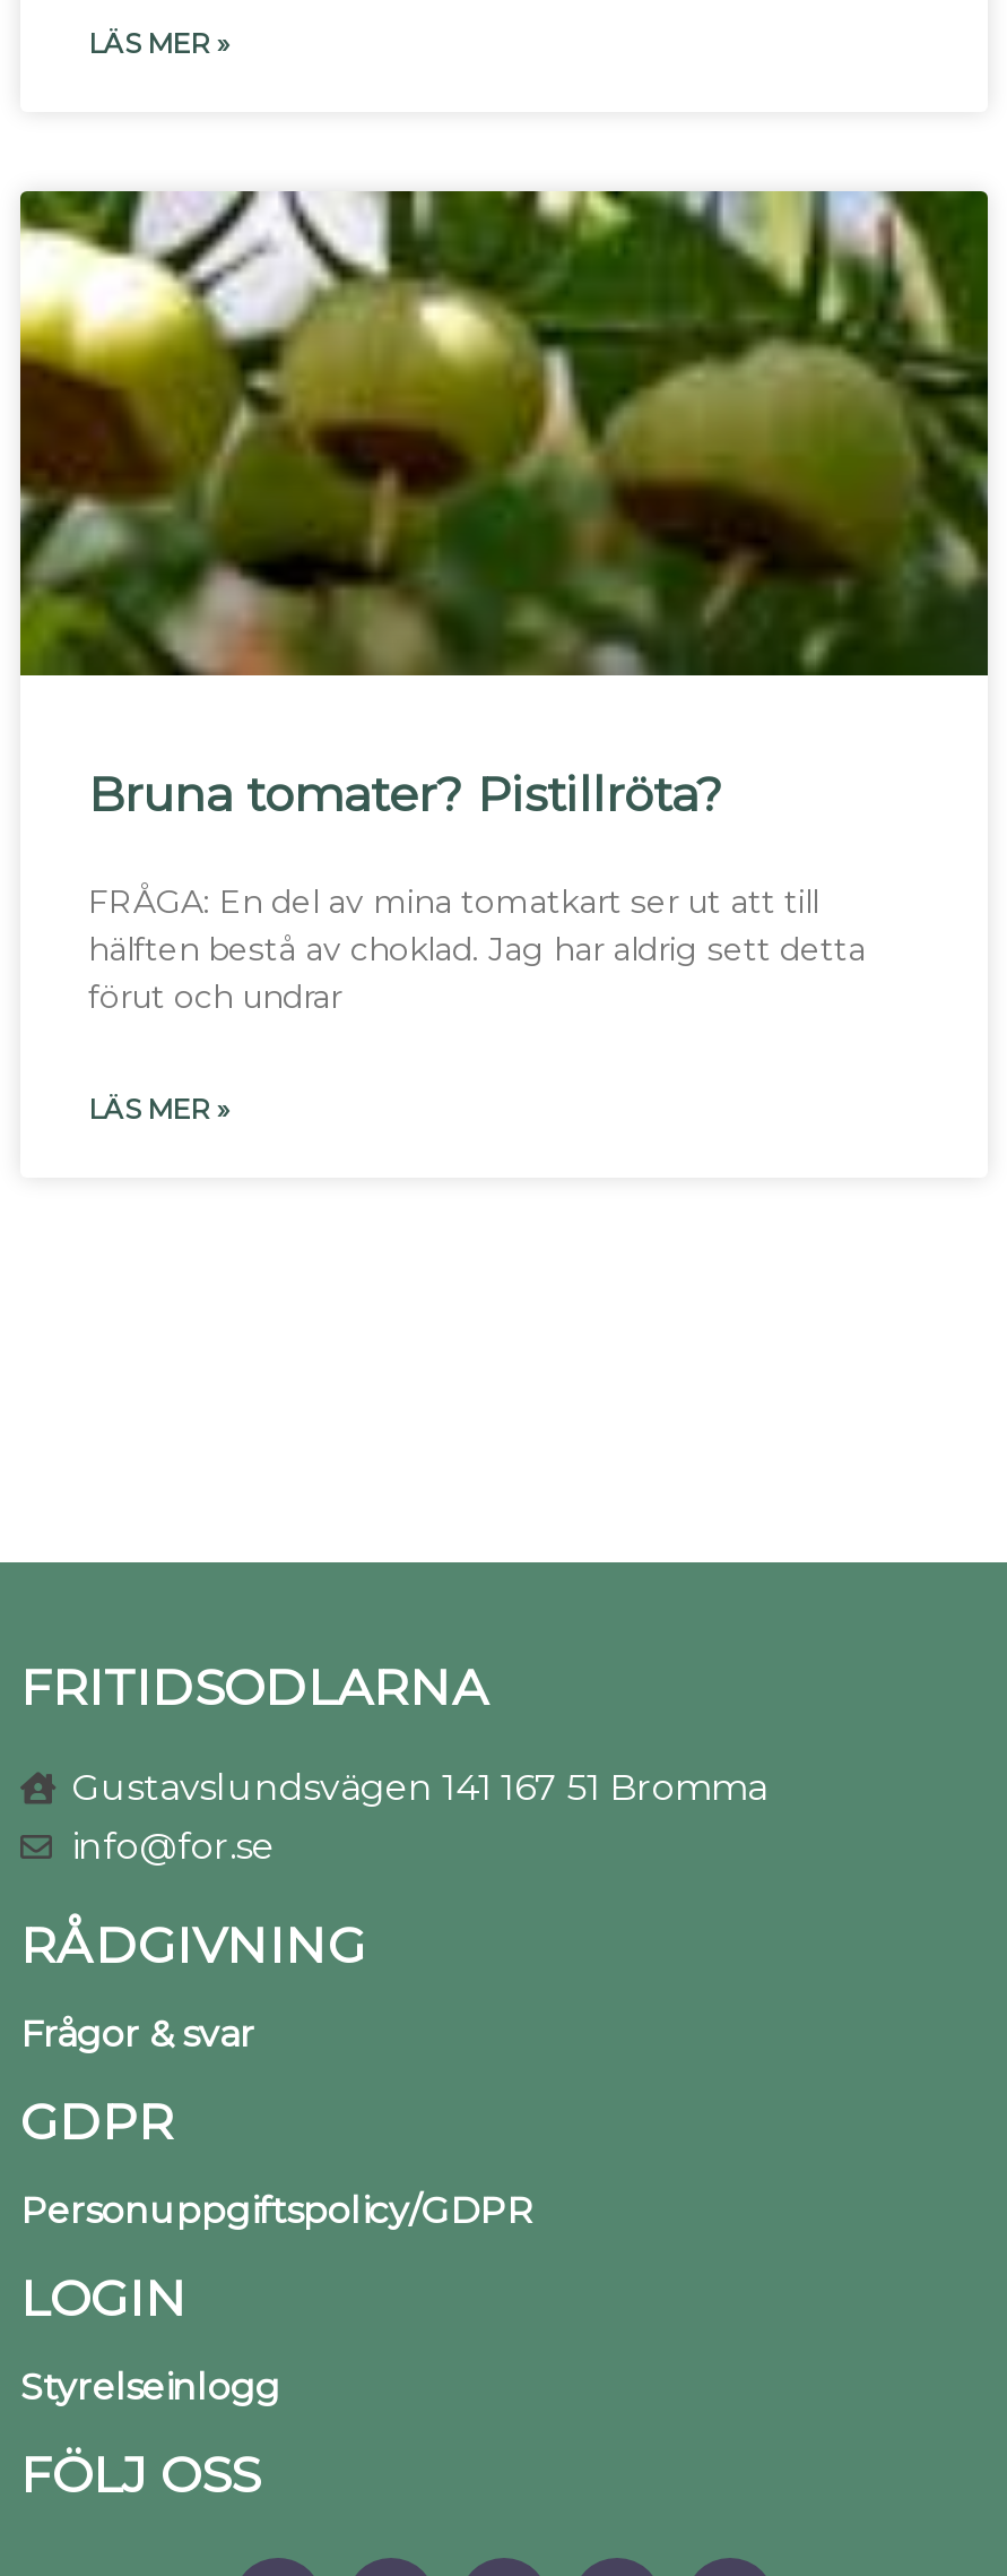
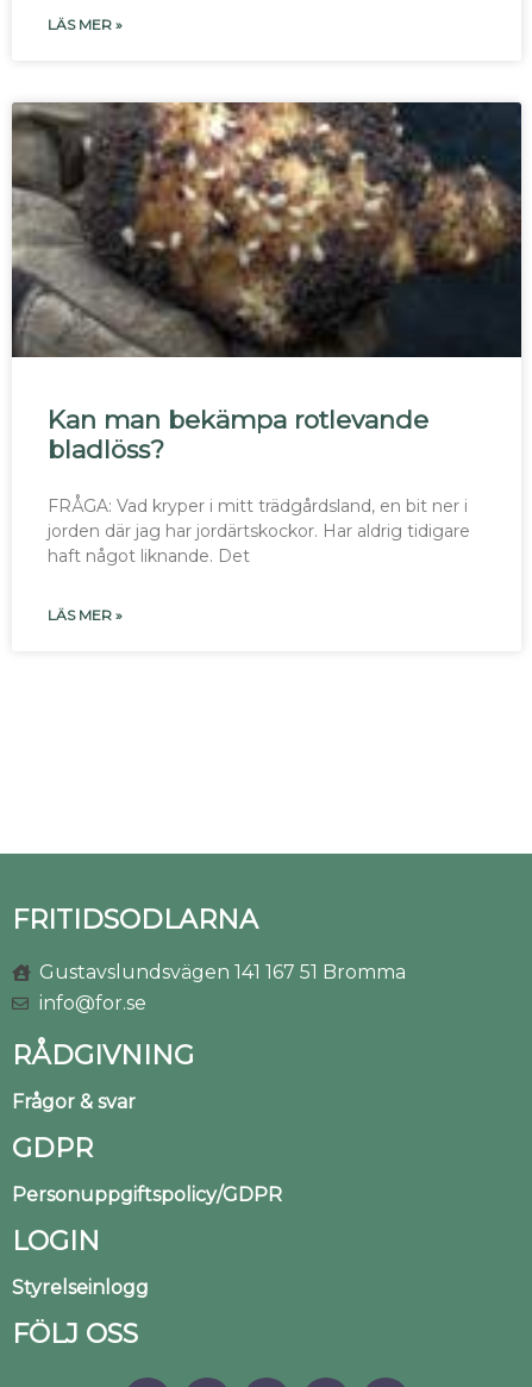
- [image]
- Bruna tomater? Pistillröta?
+ [image]
+ Kan man bekämpa rotlevande
+ bladlöss?

- FRÅGA: En del av mina tomatkart ser ut att till
- hälften bestå av choklad. Jag har aldrig sett detta
- förut och undrar
+ FRÅGA: Vad kryper i mitt trädgårdsland, en bit ner i
+ jorden där jag har jordärtskockor. Har aldrig tidigare
+ haft något liknande. Det
